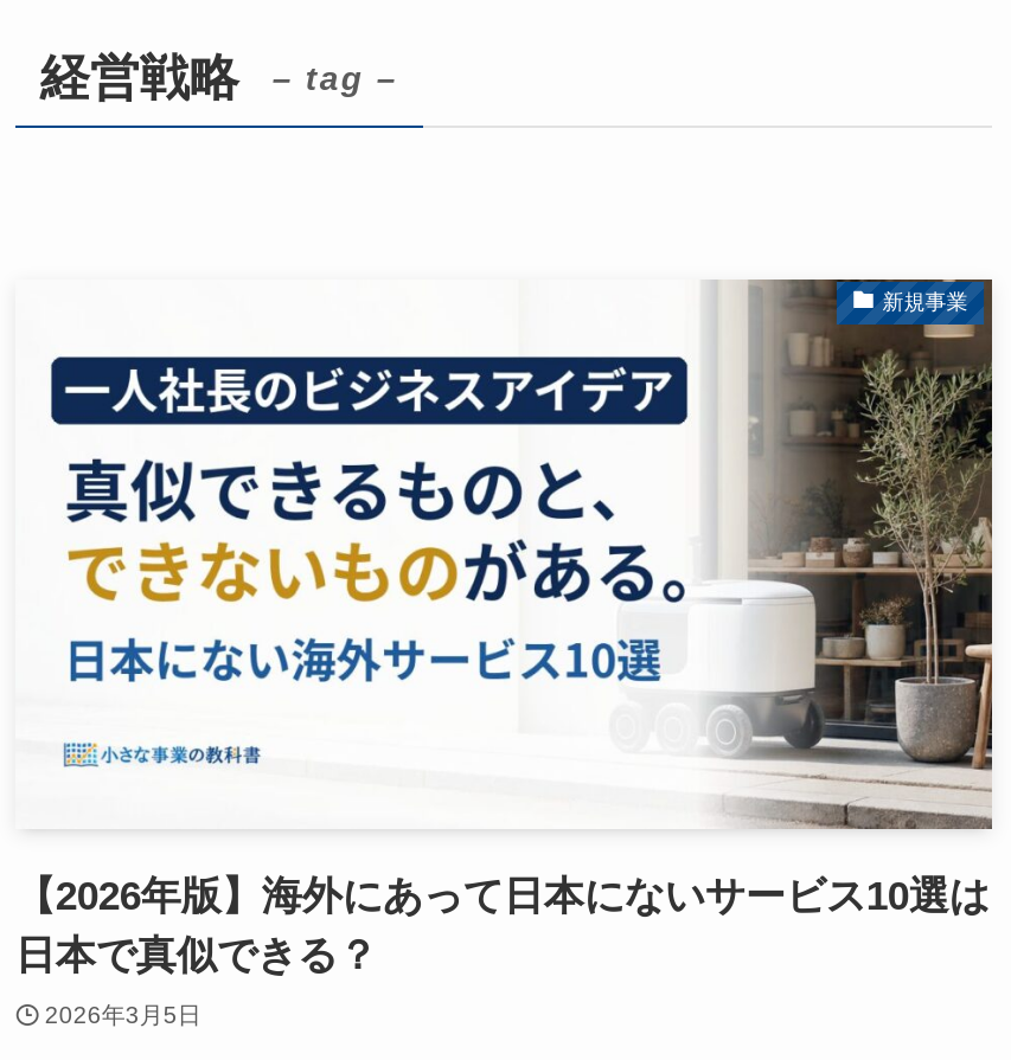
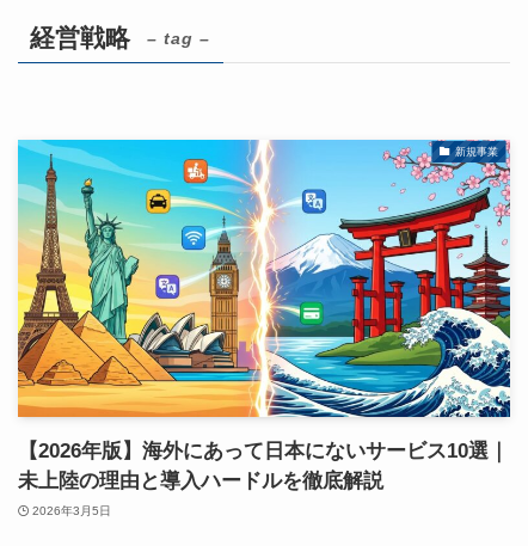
- [image]
- 【2026年版】海外にあって日本にないサービス10選は
- 日本で真似できる？
+ [image]
+ 【2026年版】海外にあって日本にないサービス10選｜
+ 未上陸の理由と導入ハードルを徹底解説
